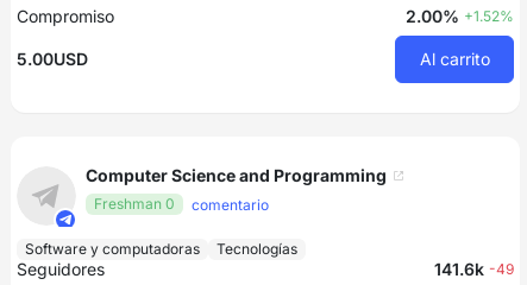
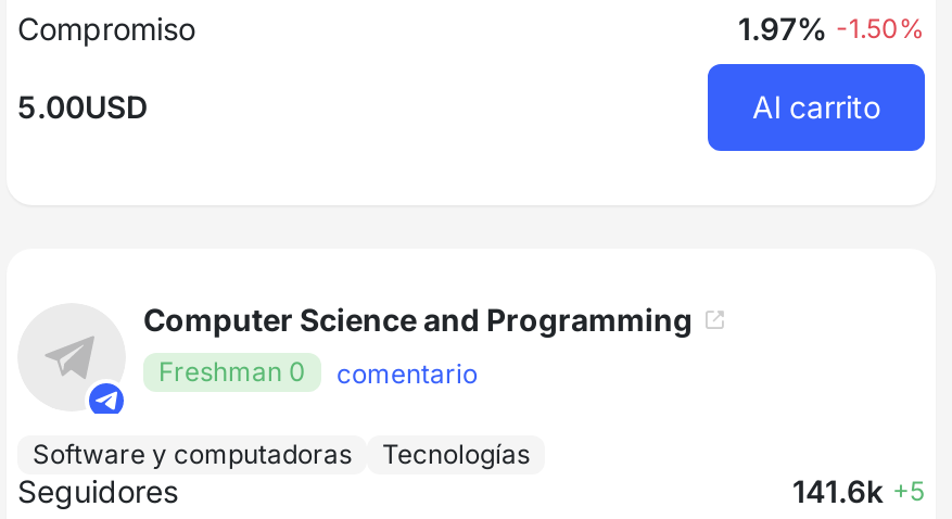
- 2.00% +1.52%
+ 1.97% -1.50%

- 141.6k -49
+ 141.6k +5
